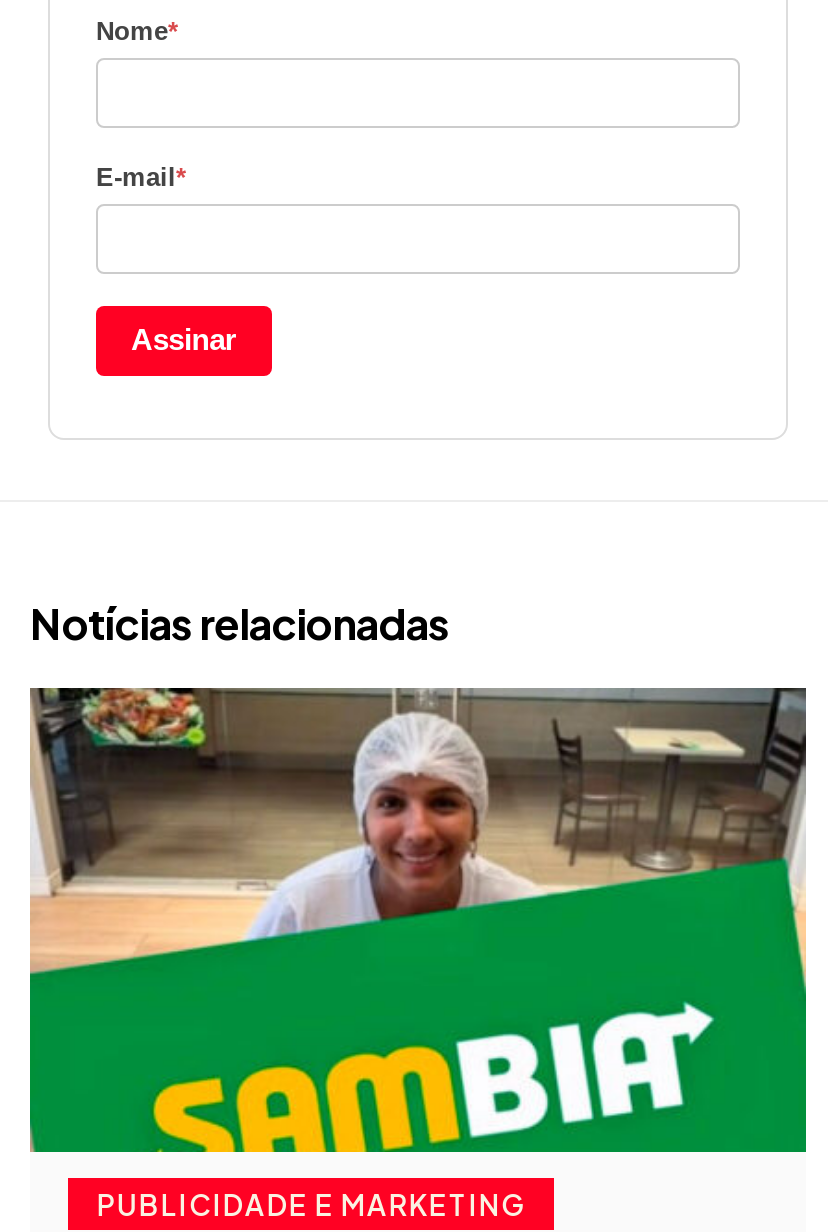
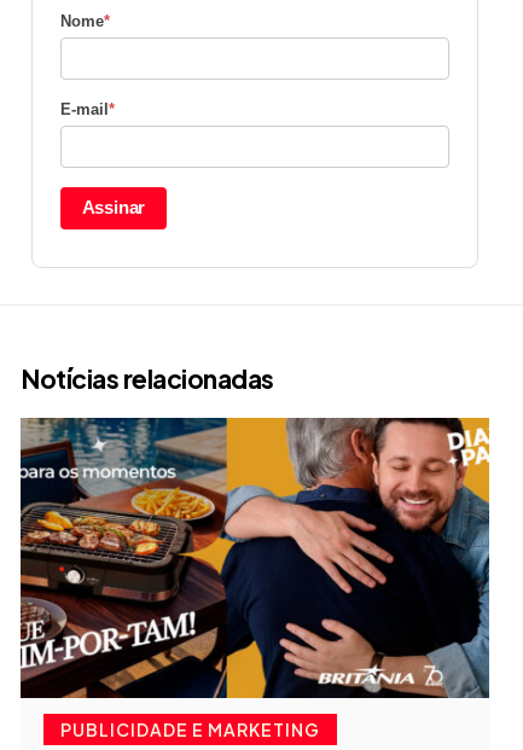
- [image]
+ [image]
